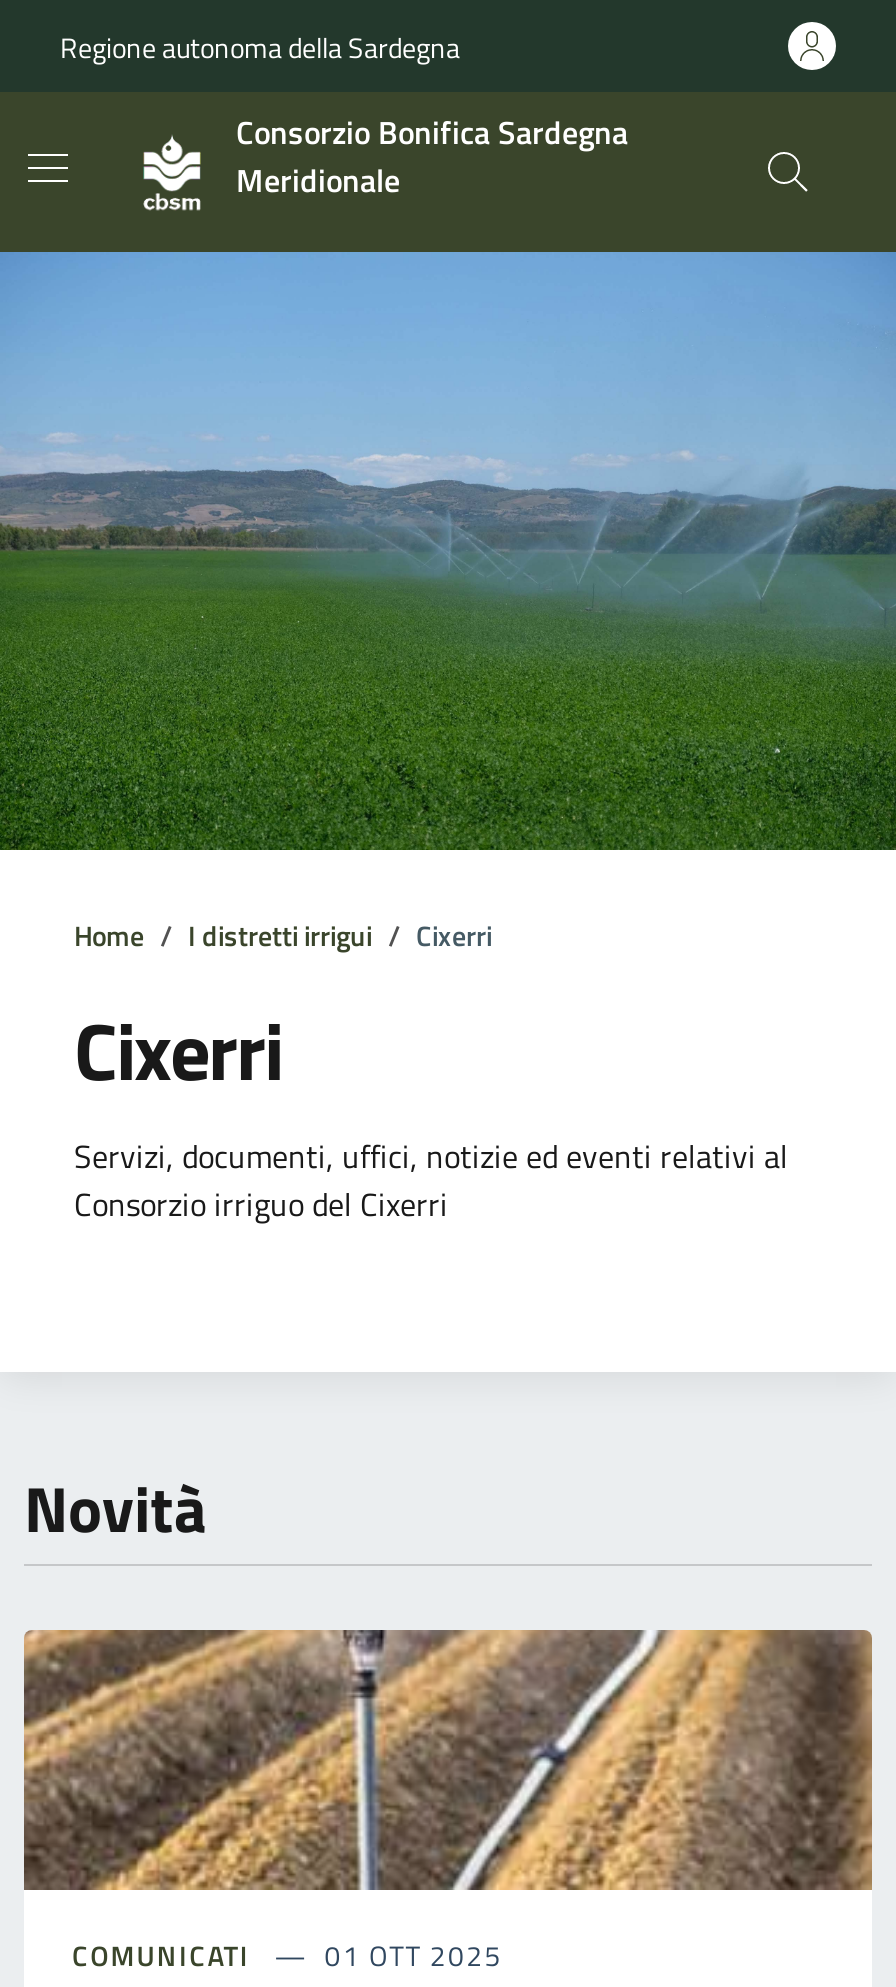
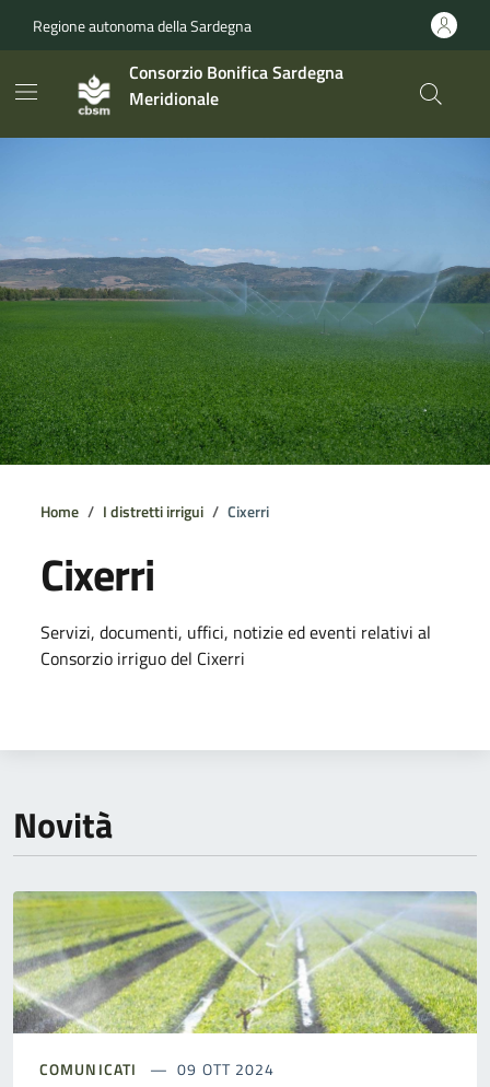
- [image]
- COMUNICATI 01 OTT 2025
+ [image]
+ COMUNICATI 09 OTT 2024
